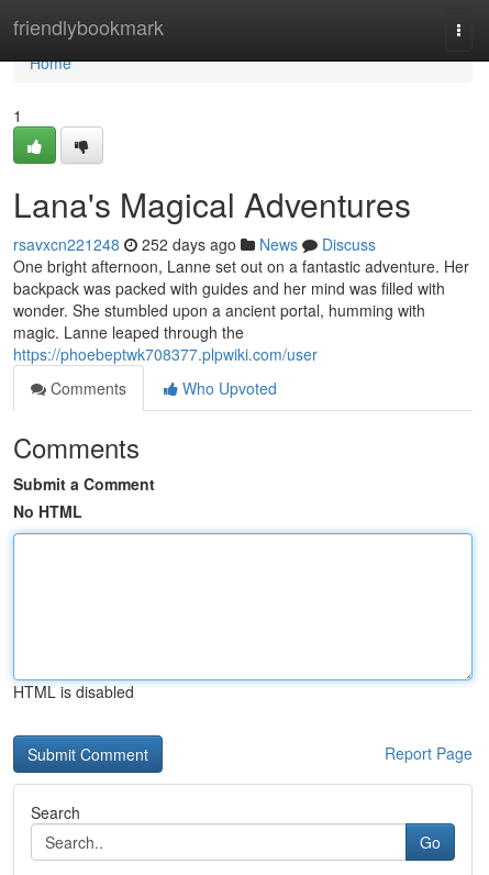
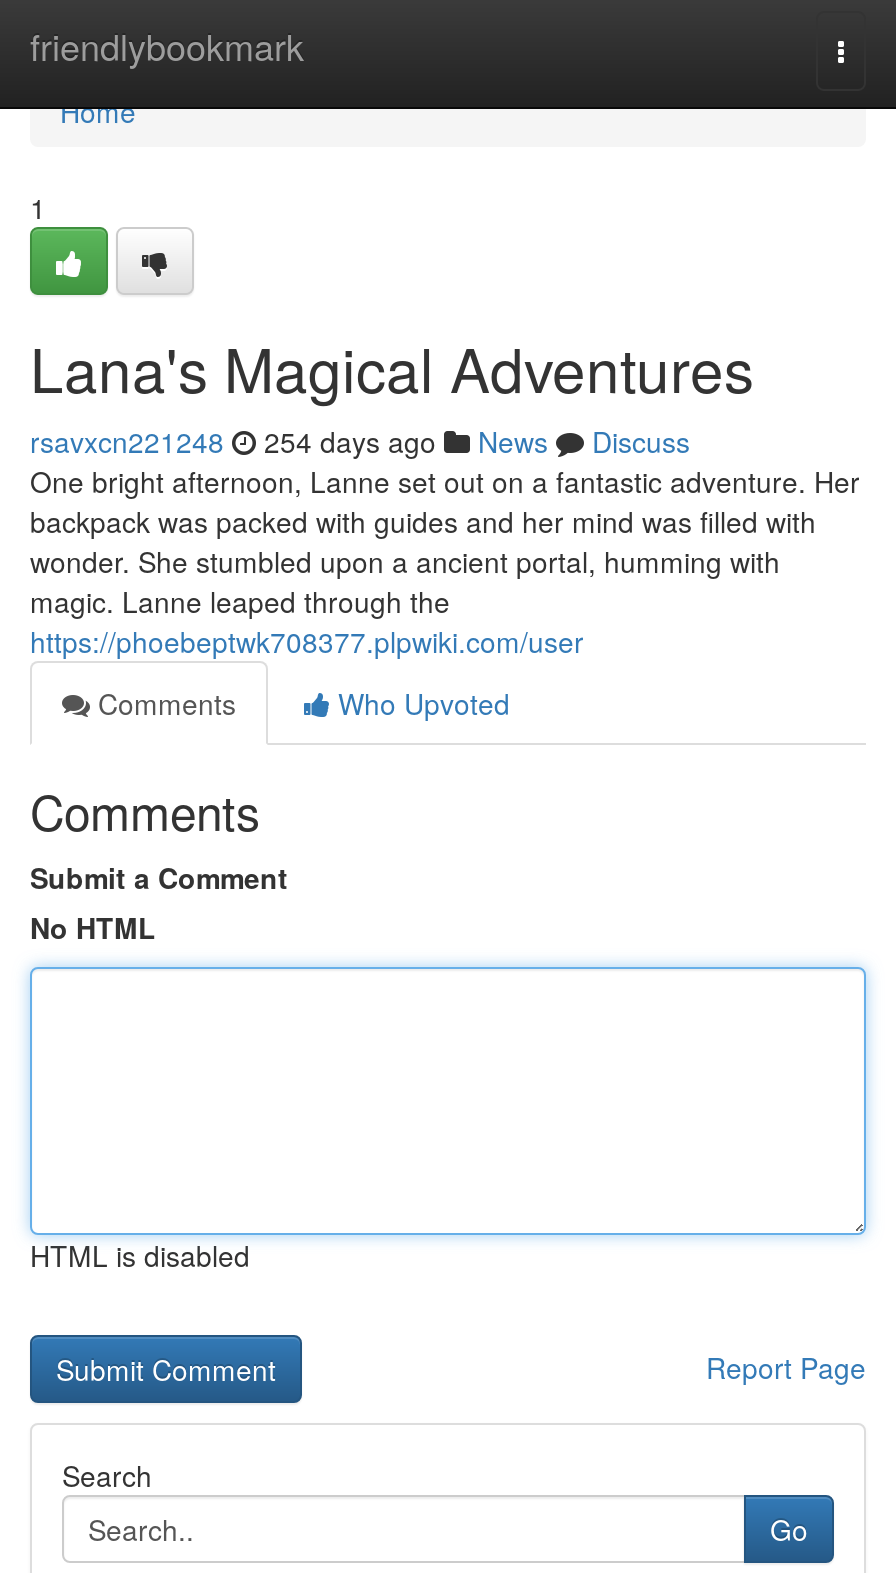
- rsavxcn221248 252 days ago News Discuss
+ rsavxcn221248 254 days ago News Discuss
